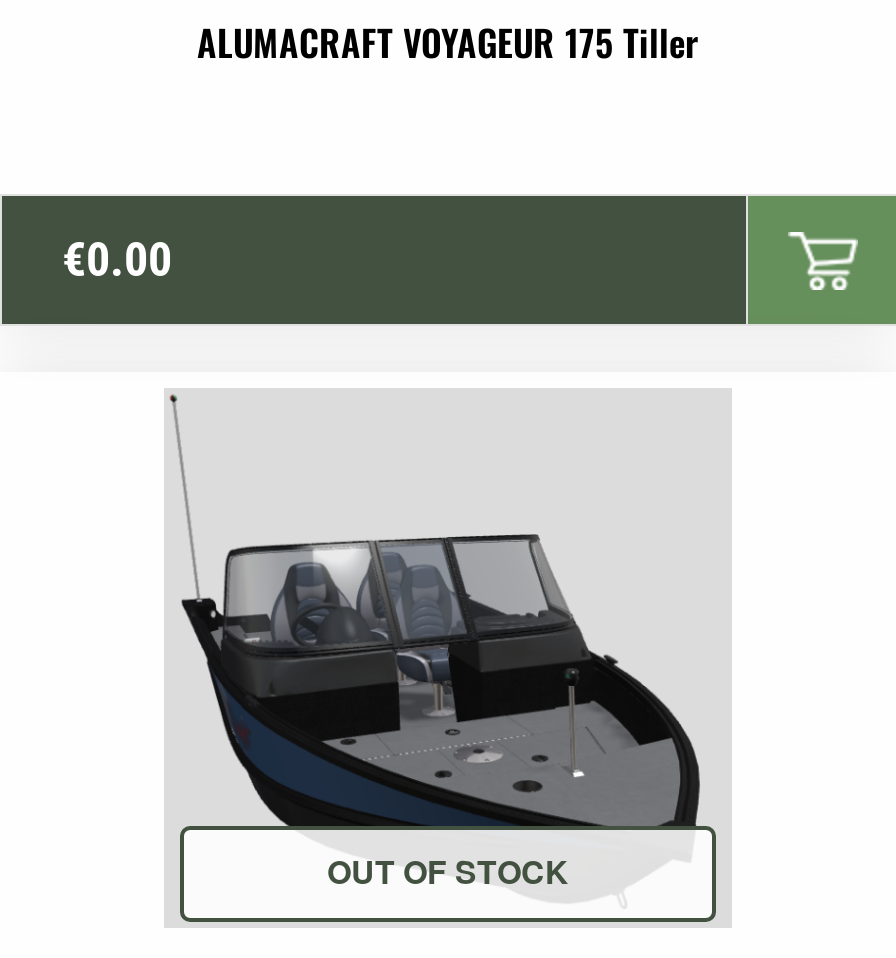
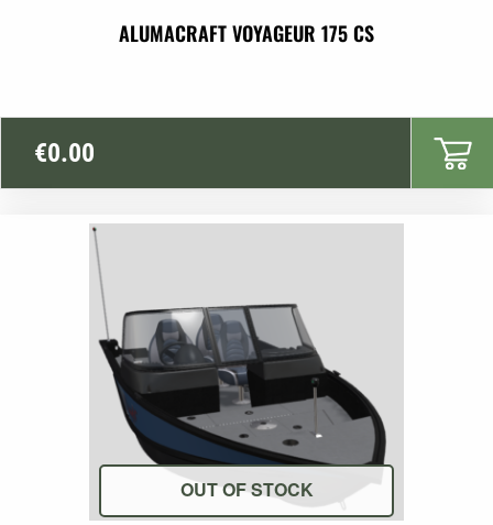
- ALUMACRAFT VOYAGEUR 175 Tiller
+ ALUMACRAFT VOYAGEUR 175 CS
